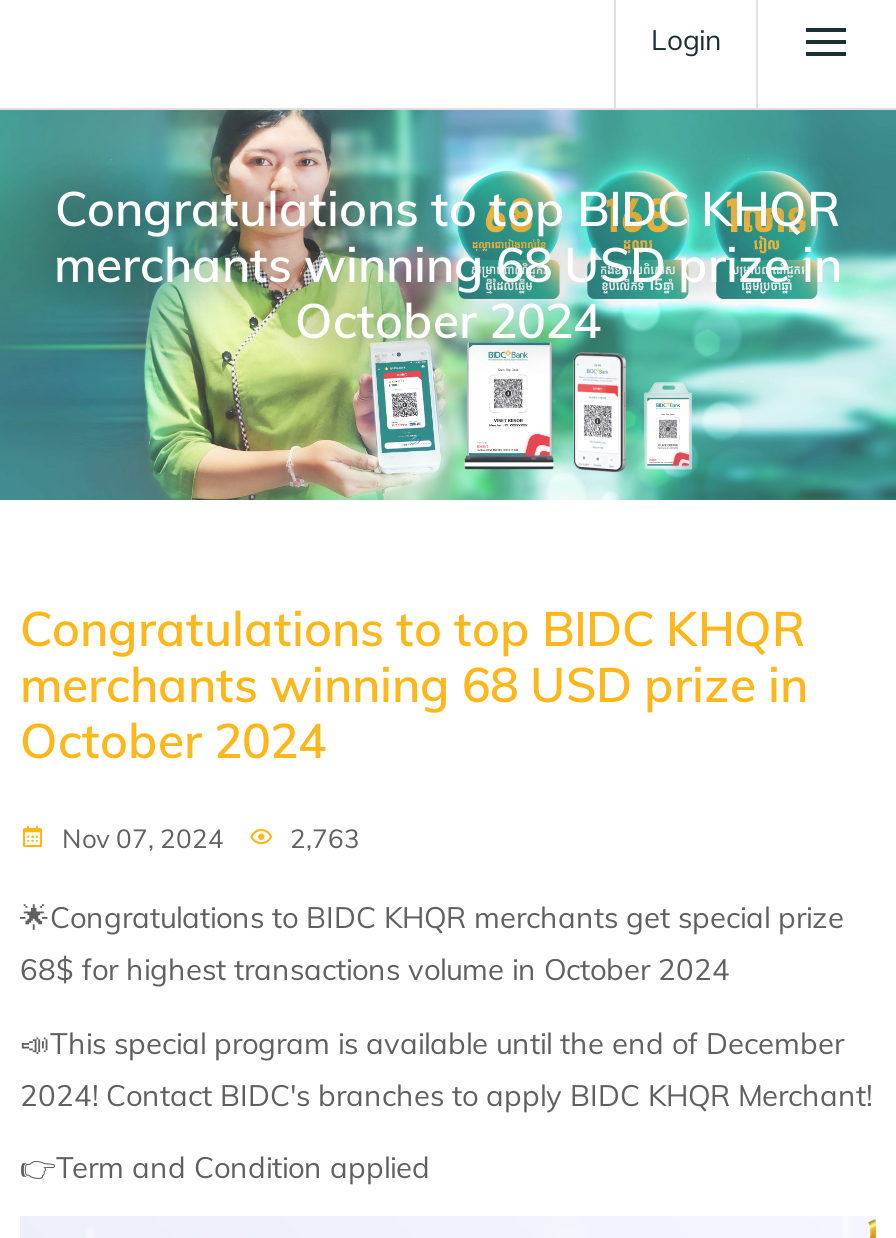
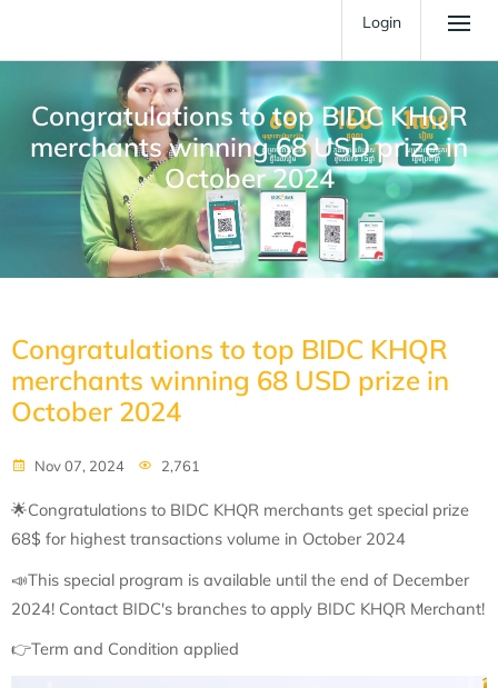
- Nov 07, 2024 2,763
+ Nov 07, 2024 2,761
